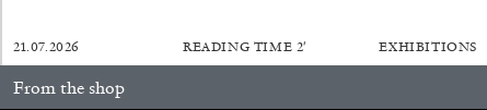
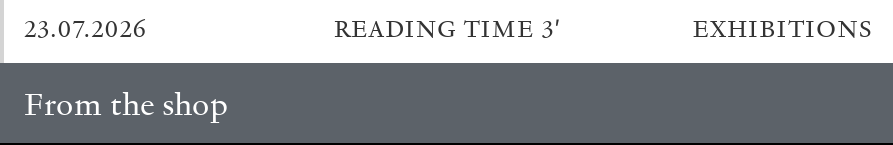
- 21.07.2026
- READING TIME 2′
+ 23.07.2026
+ READING TIME 3′
